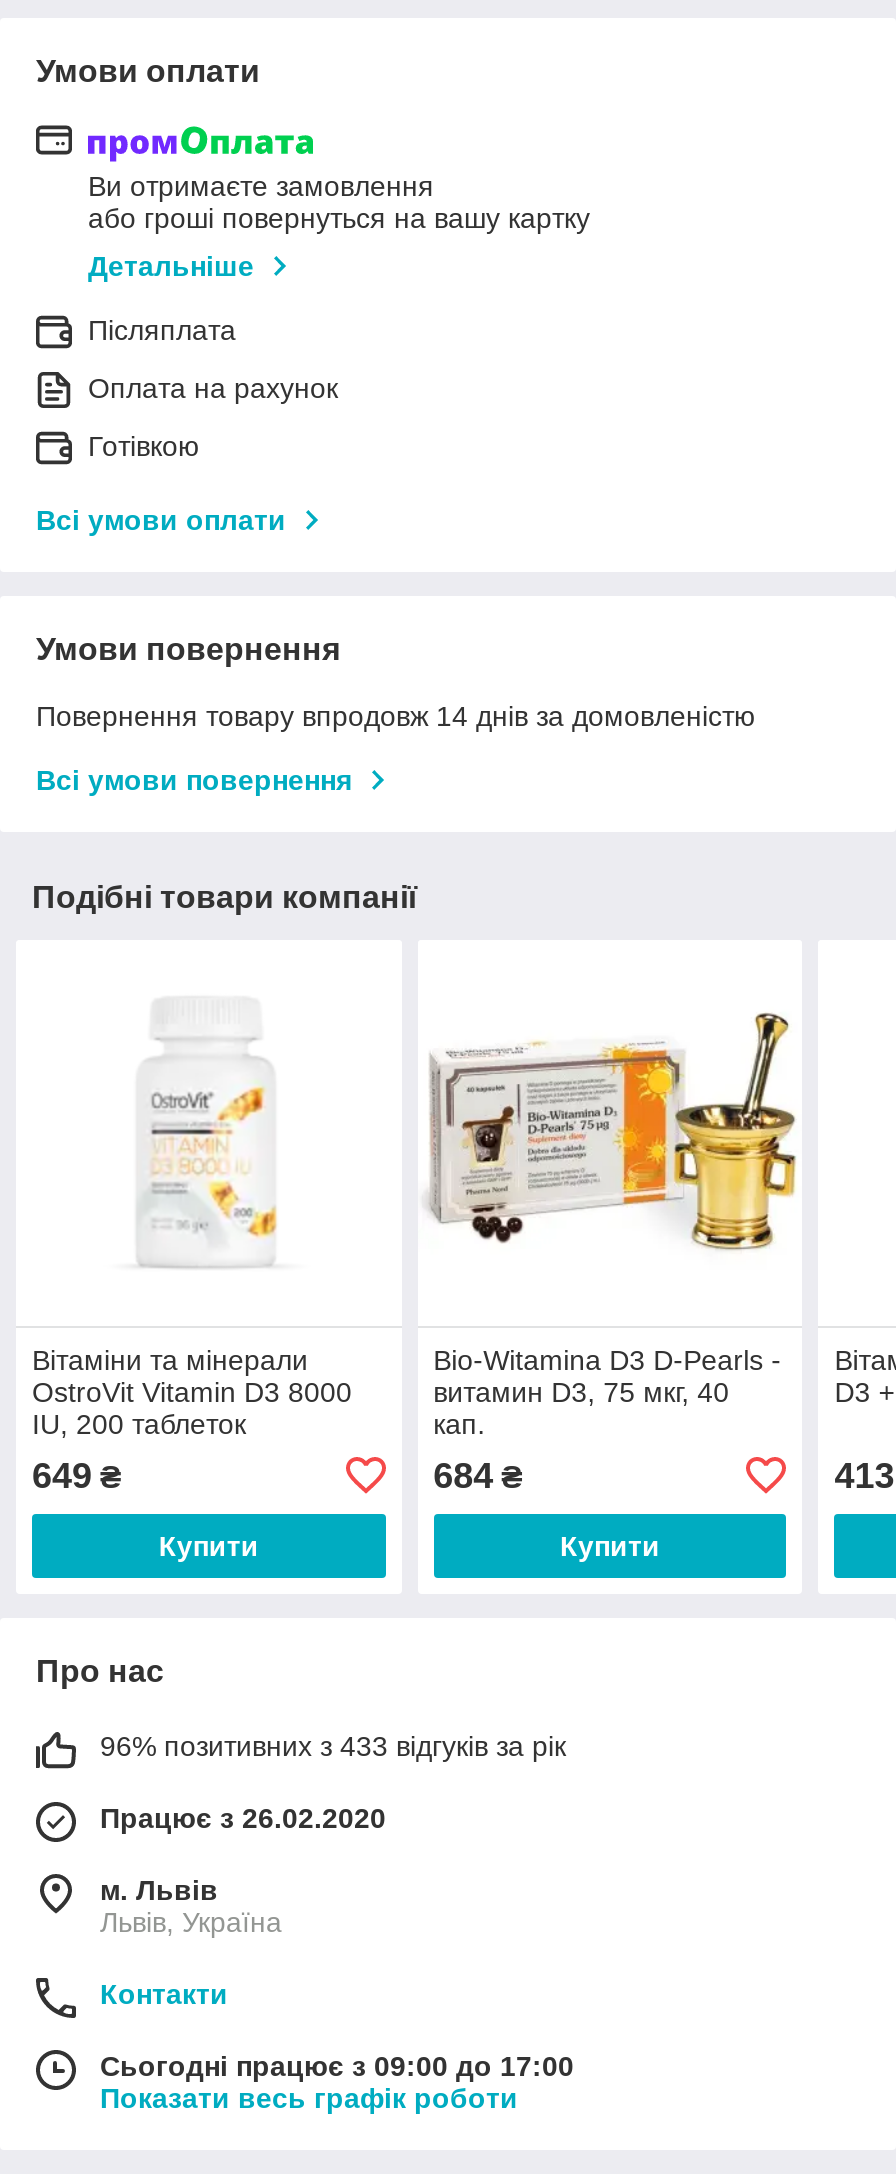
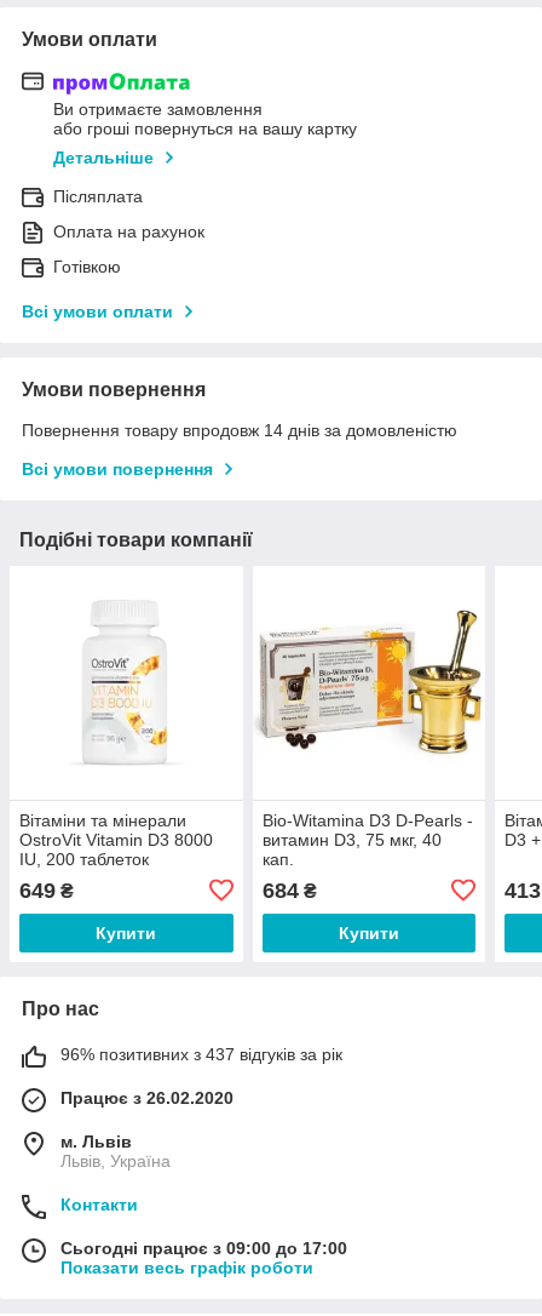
- 96% позитивних з 433 відгуків за рік
+ 96% позитивних з 437 відгуків за рік
